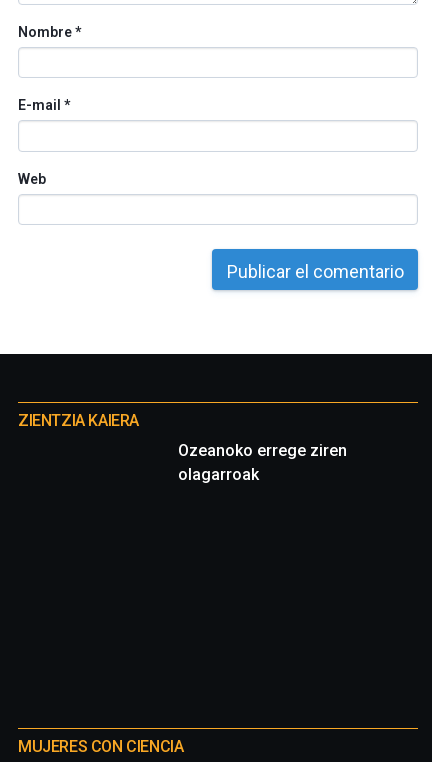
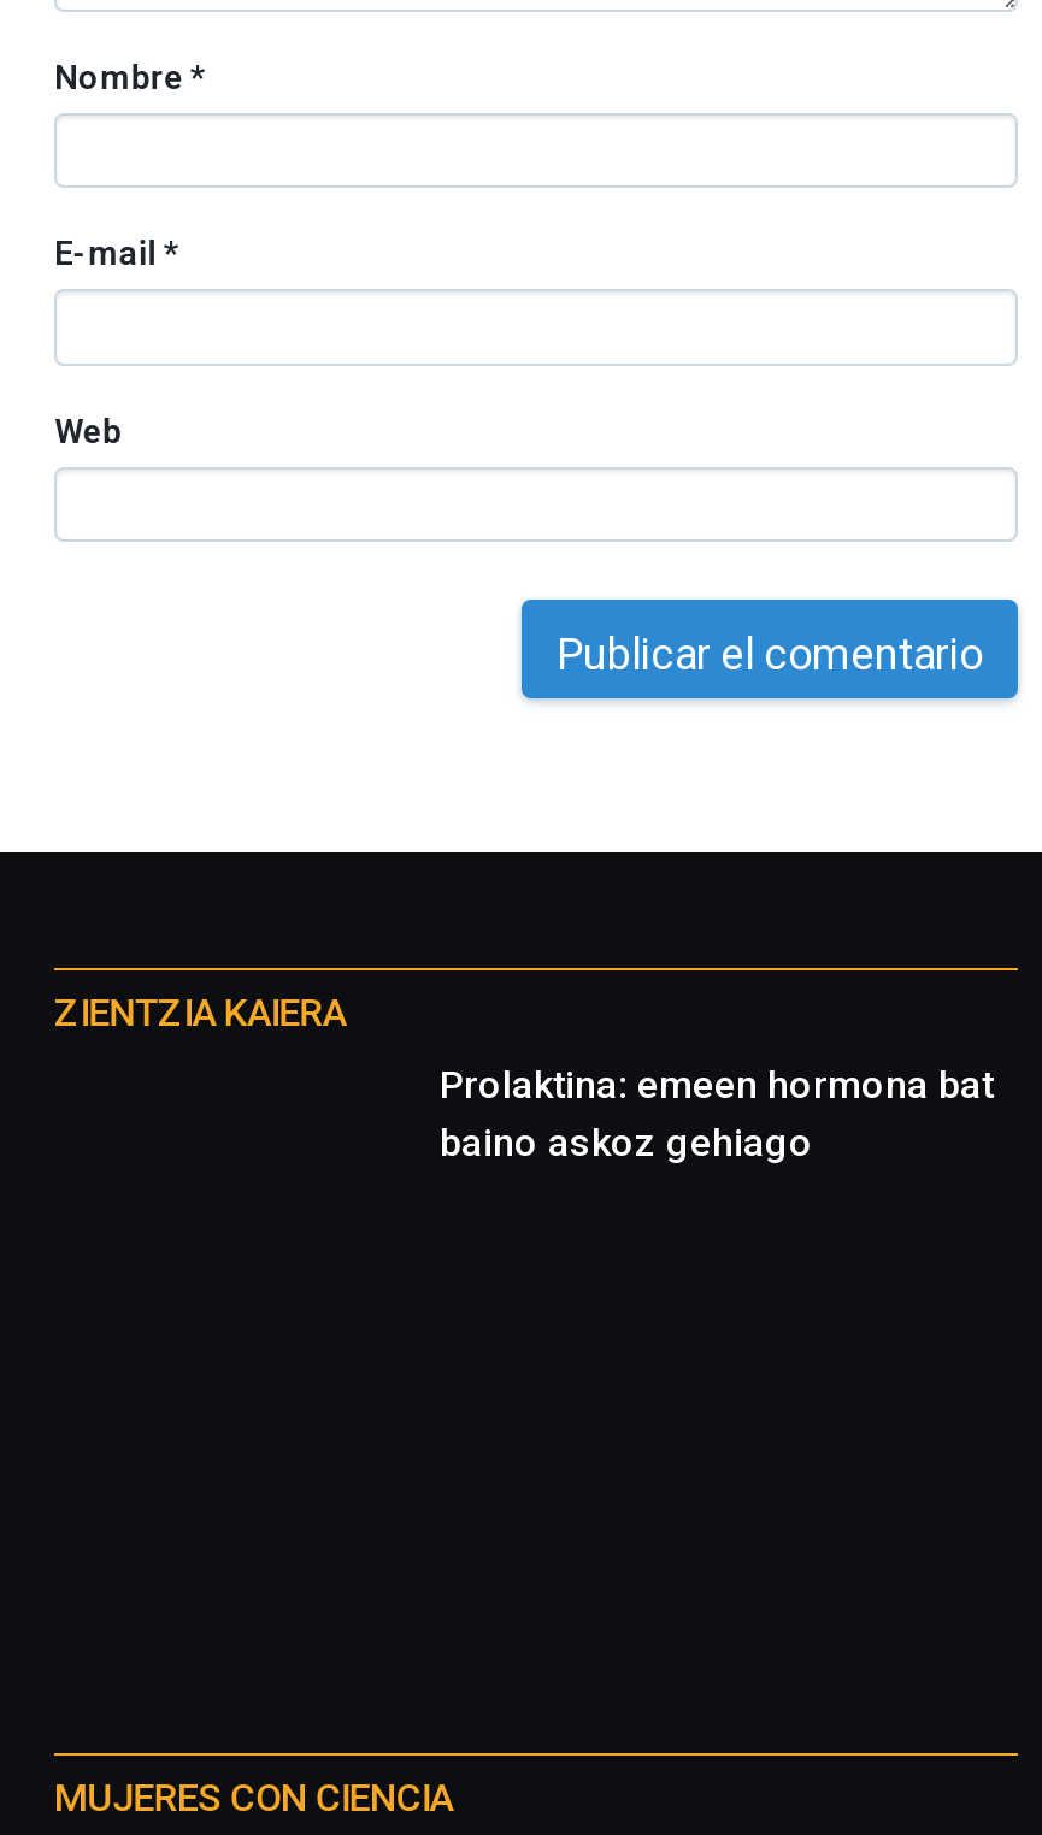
- Ozeanoko errege ziren
- olagarroak
+ Prolaktina: emeen hormona bat
+ baino askoz gehiago
